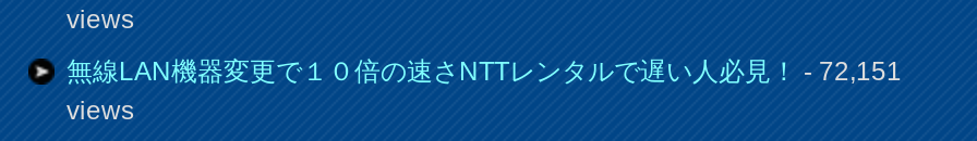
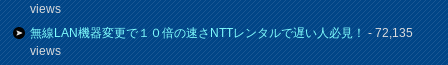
- 無線LAN機器変更で１０倍の速さNTTレンタルで遅い人必見！- 72,151
+ 無線LAN機器変更で１０倍の速さNTTレンタルで遅い人必見！- 72,135
